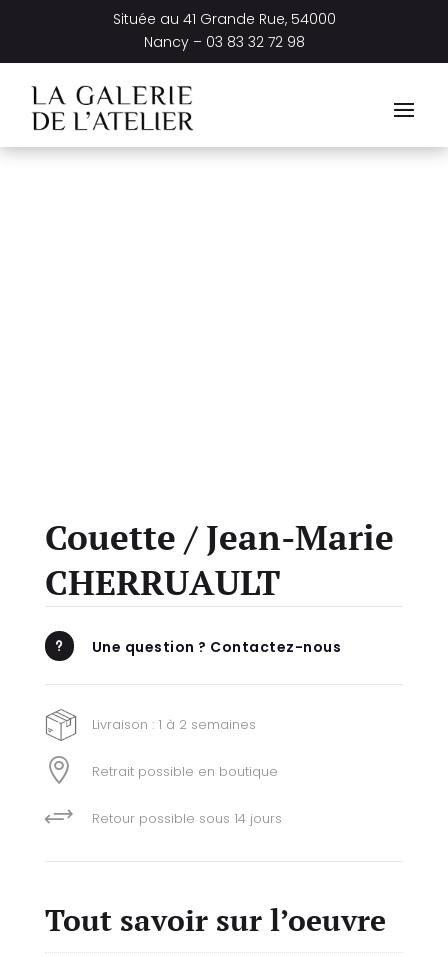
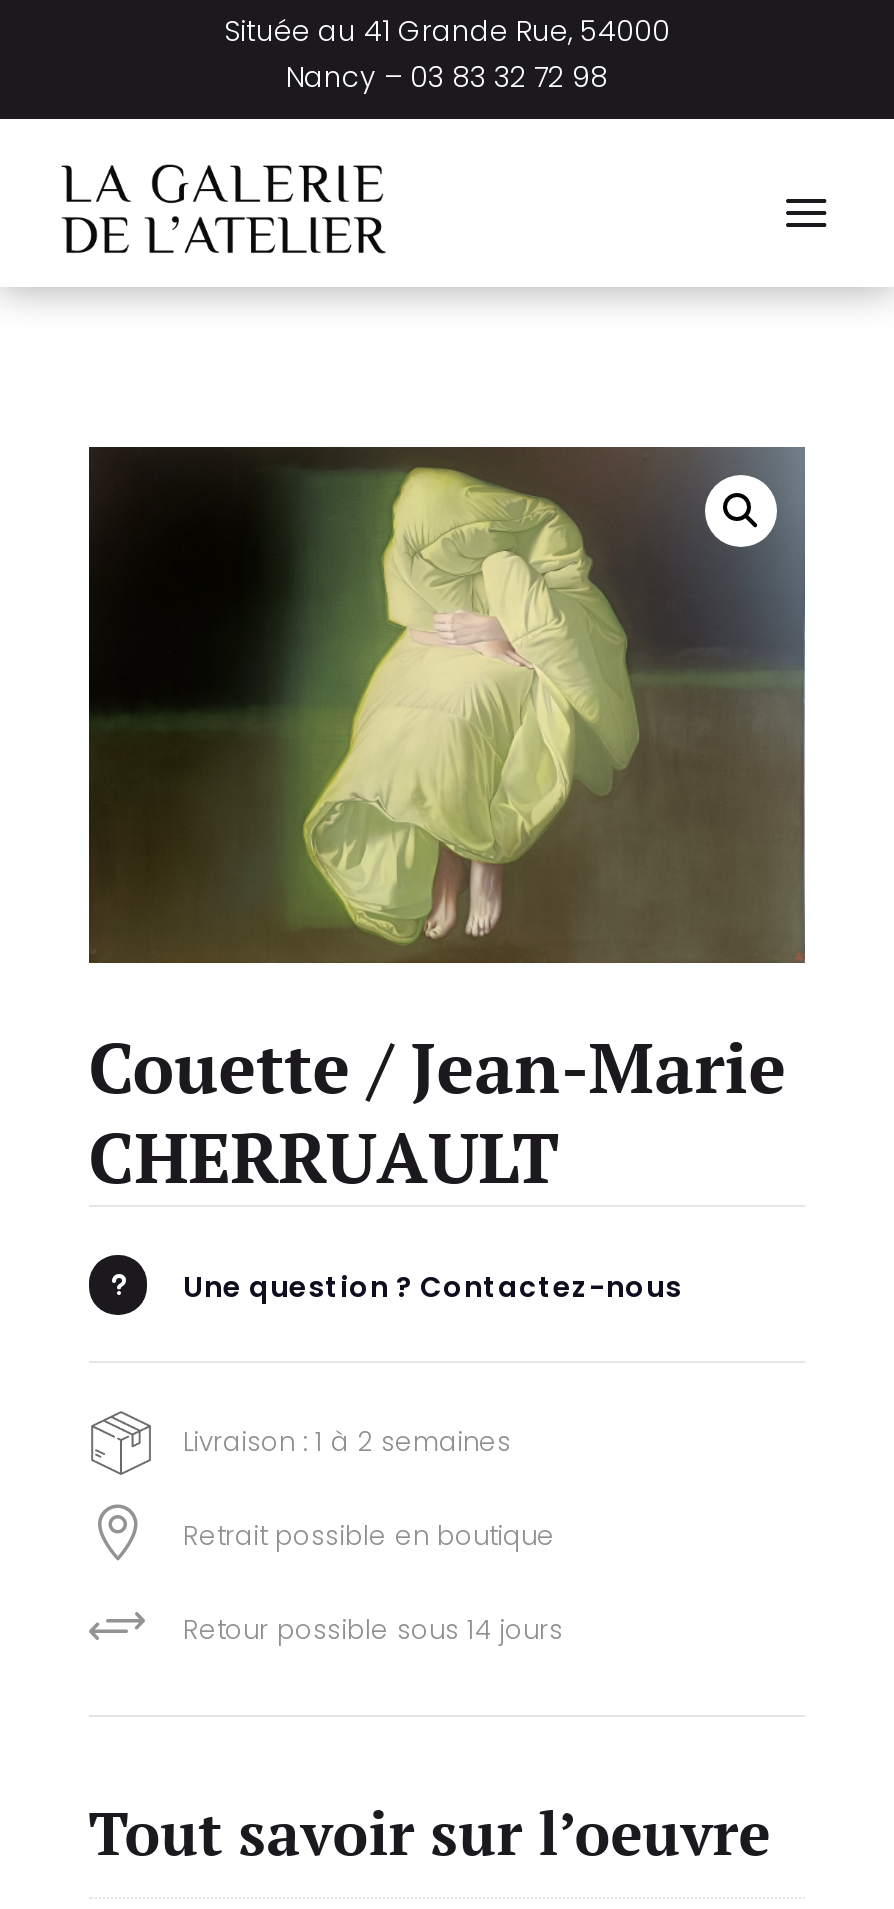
+ [image]
